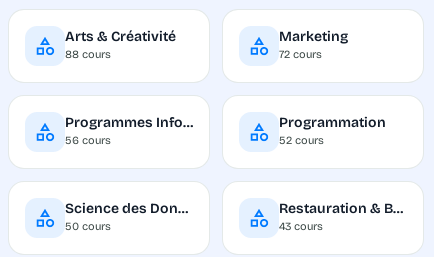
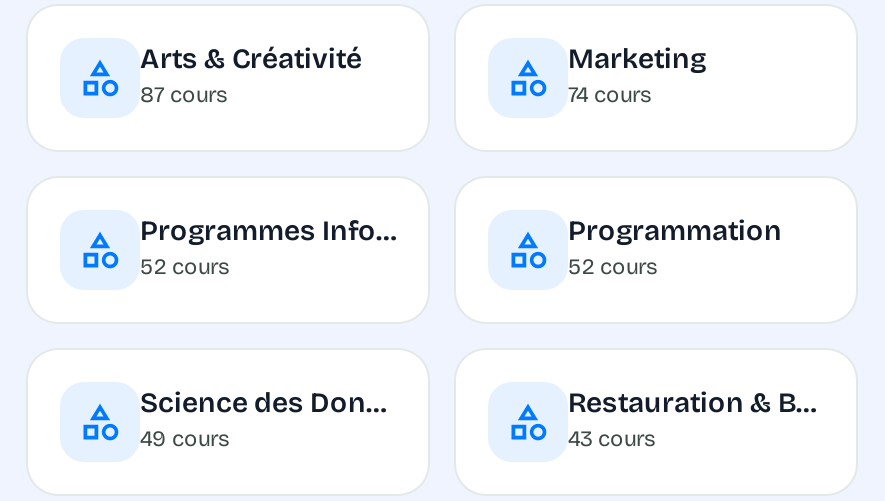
- 88 cours
+ 87 cours

- 72 cours
+ 74 cours

- 56 cours
+ 52 cours

- 50 cours
+ 49 cours
